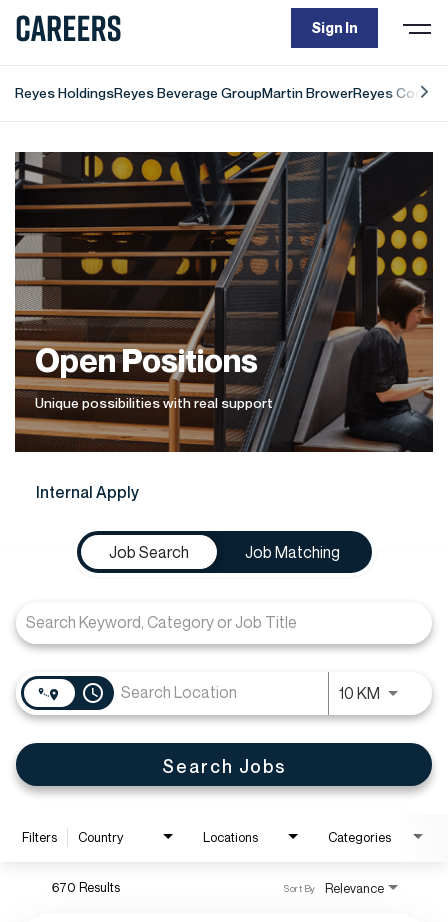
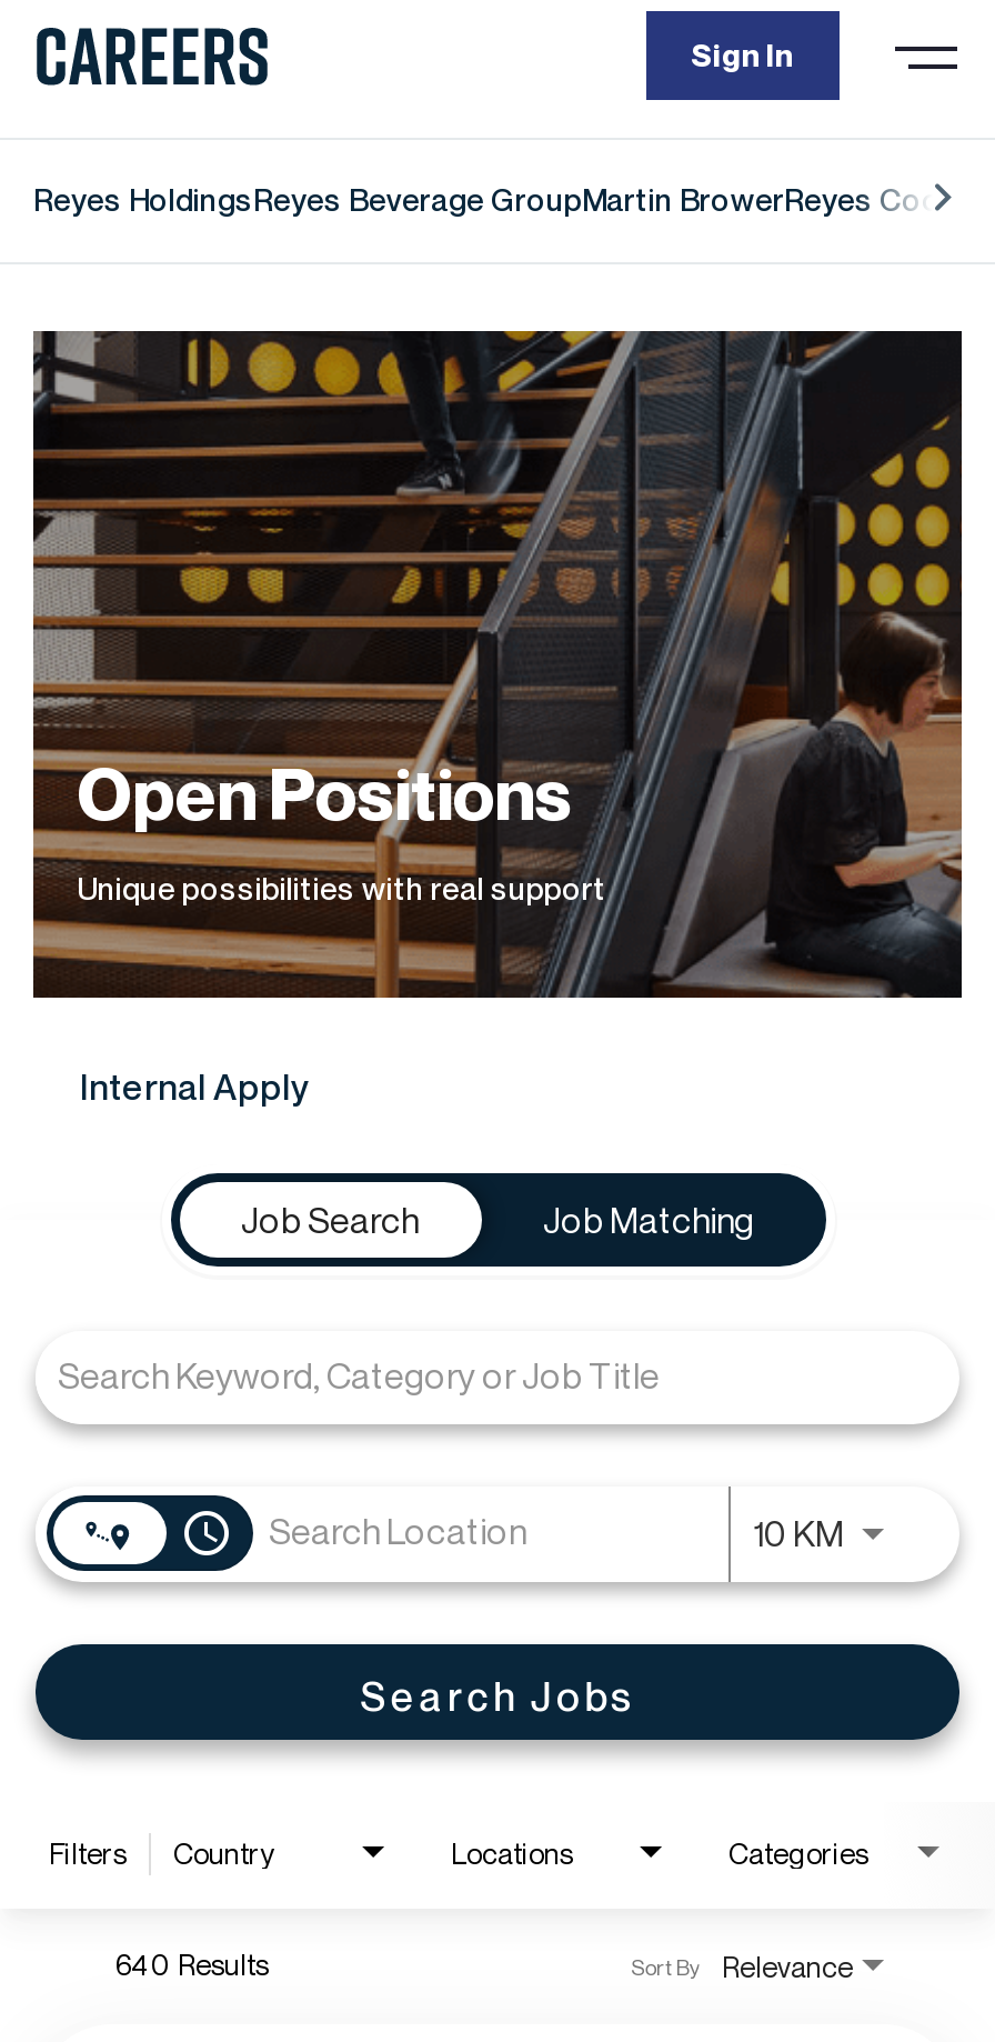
- 670 Results
+ 640 Results
